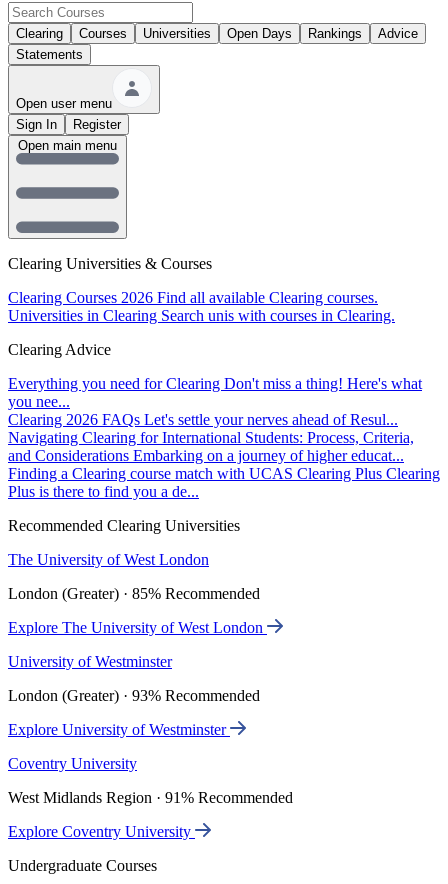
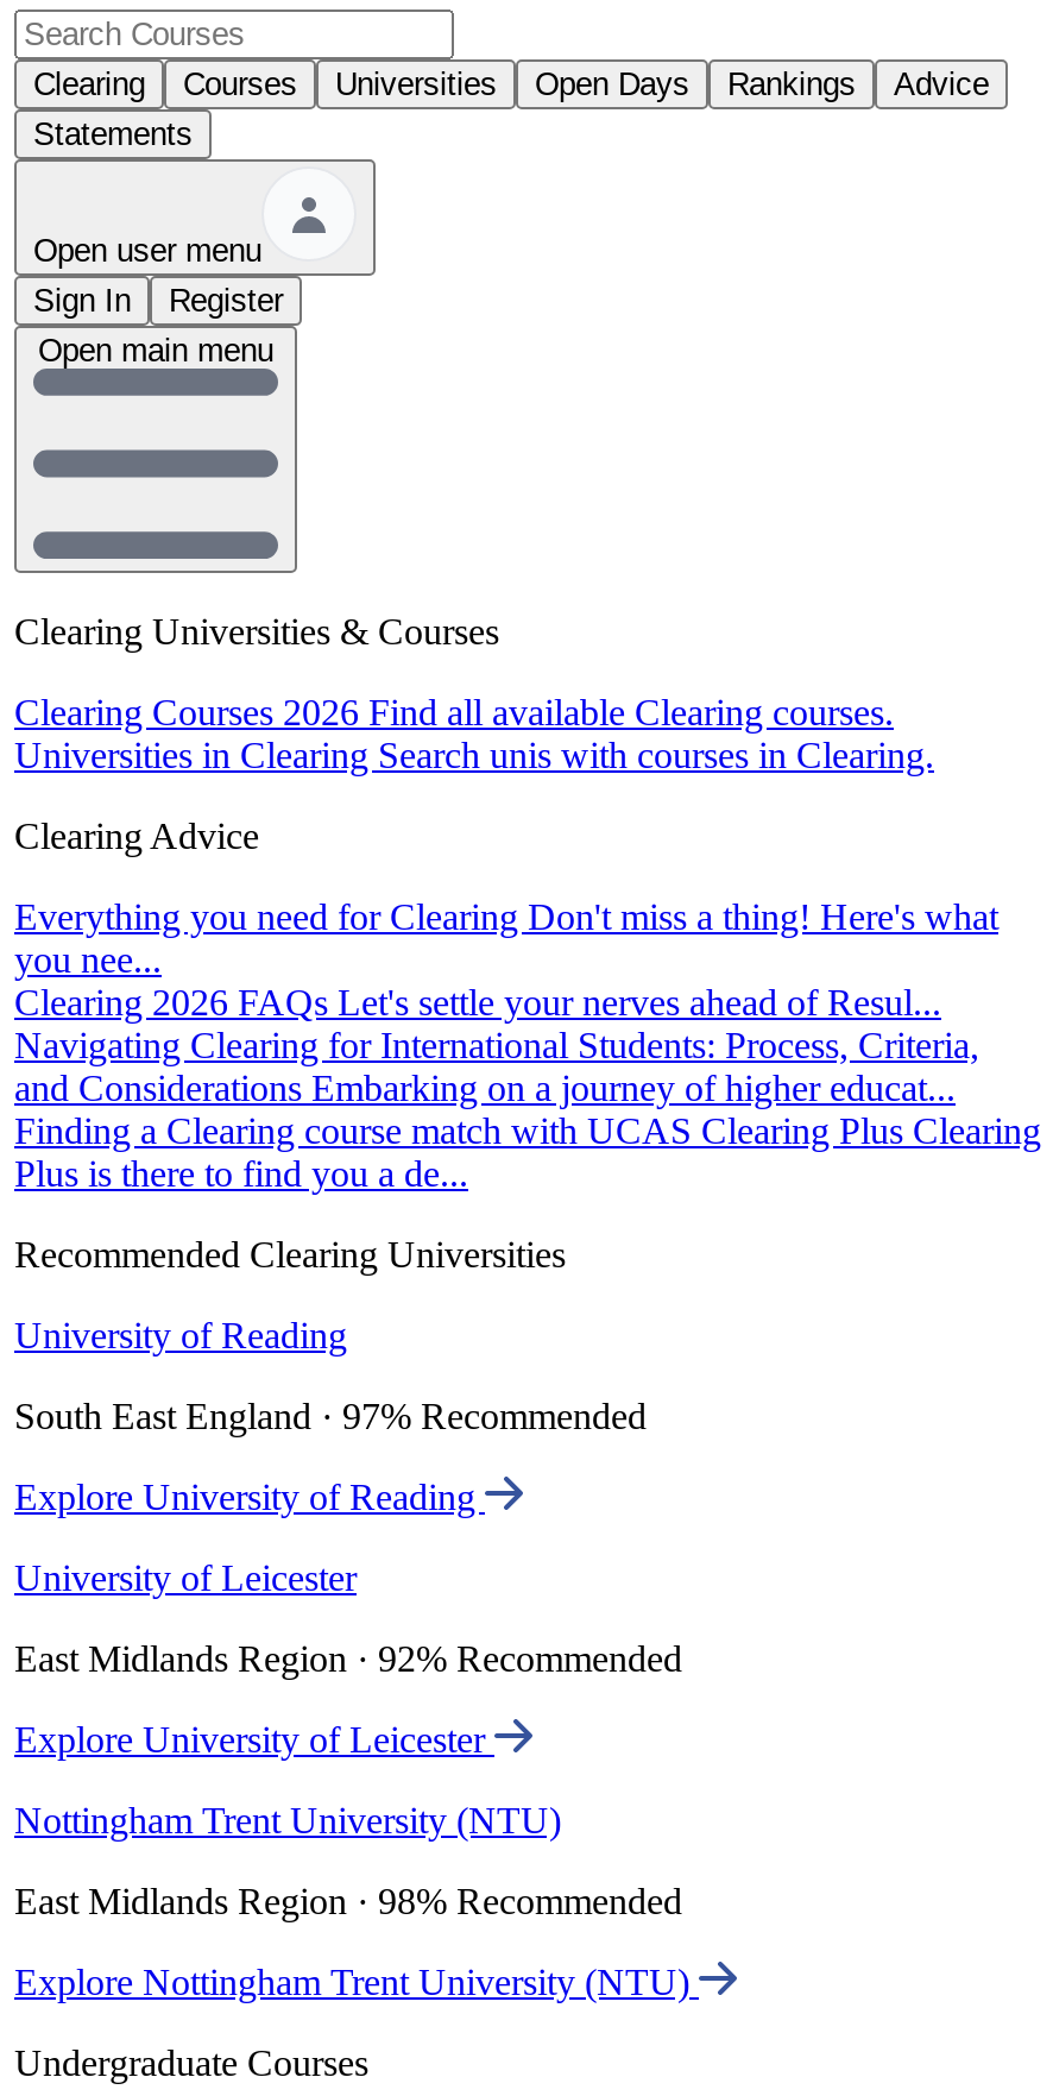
- The University of West London
+ University of Reading

- London (Greater) · 85% Recommended
+ South East England · 97% Recommended

- Explore The University of West London
+ Explore University of Reading

- University of Westminster
+ University of Leicester

- London (Greater) · 93% Recommended
+ East Midlands Region · 92% Recommended

- Explore University of Westminster
+ Explore University of Leicester

- Coventry University
+ Nottingham Trent University (NTU)

- West Midlands Region · 91% Recommended
+ East Midlands Region · 98% Recommended

- Explore Coventry University
+ Explore Nottingham Trent University (NTU)
